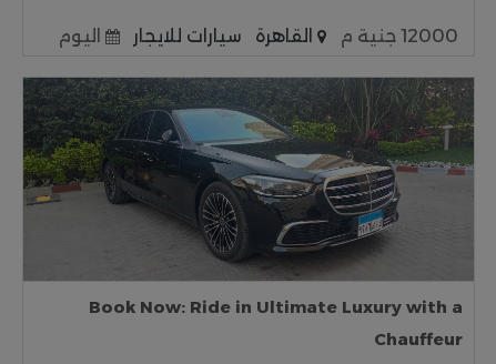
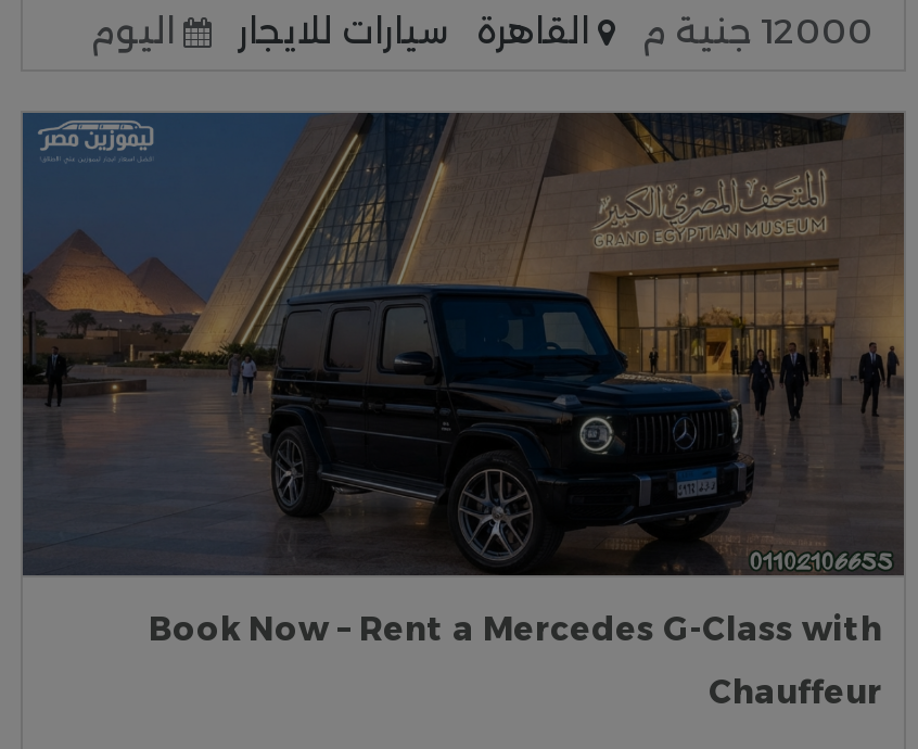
- [image]
- Book Now: Ride in Ultimate Luxury with a
+ [image]
+ Book Now – Rent a Mercedes G-Class with
